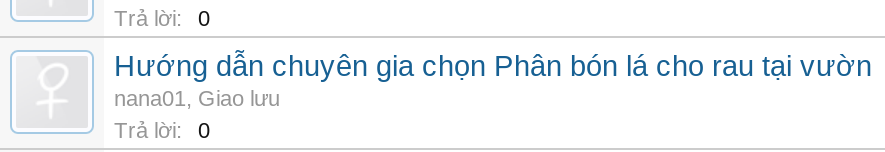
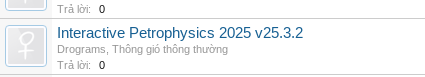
- Hướng dẫn chuyên gia chọn Phân bón lá cho rau tại vườn
- nana01, Giao lưu
+ Interactive Petrophysics 2025 v25.3.2
+ Drograms, Thông gió thông thường
